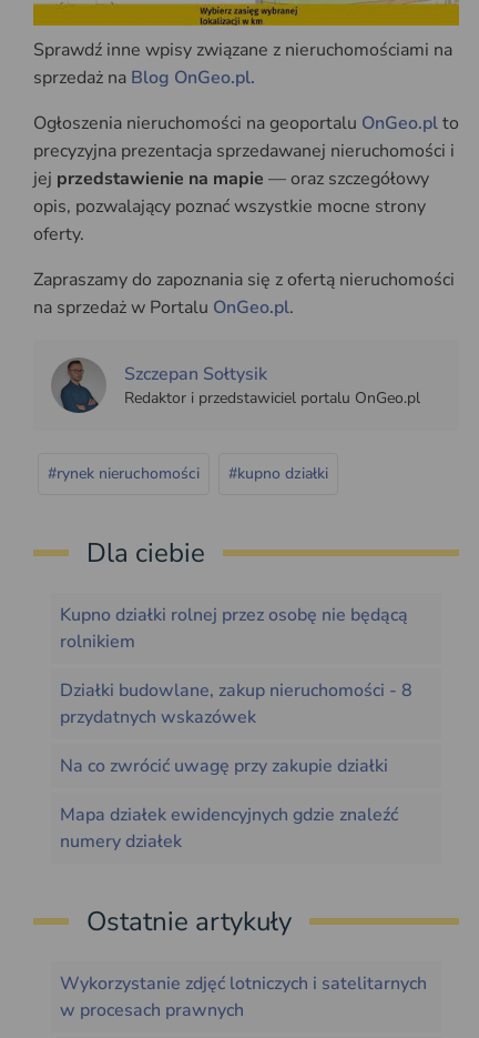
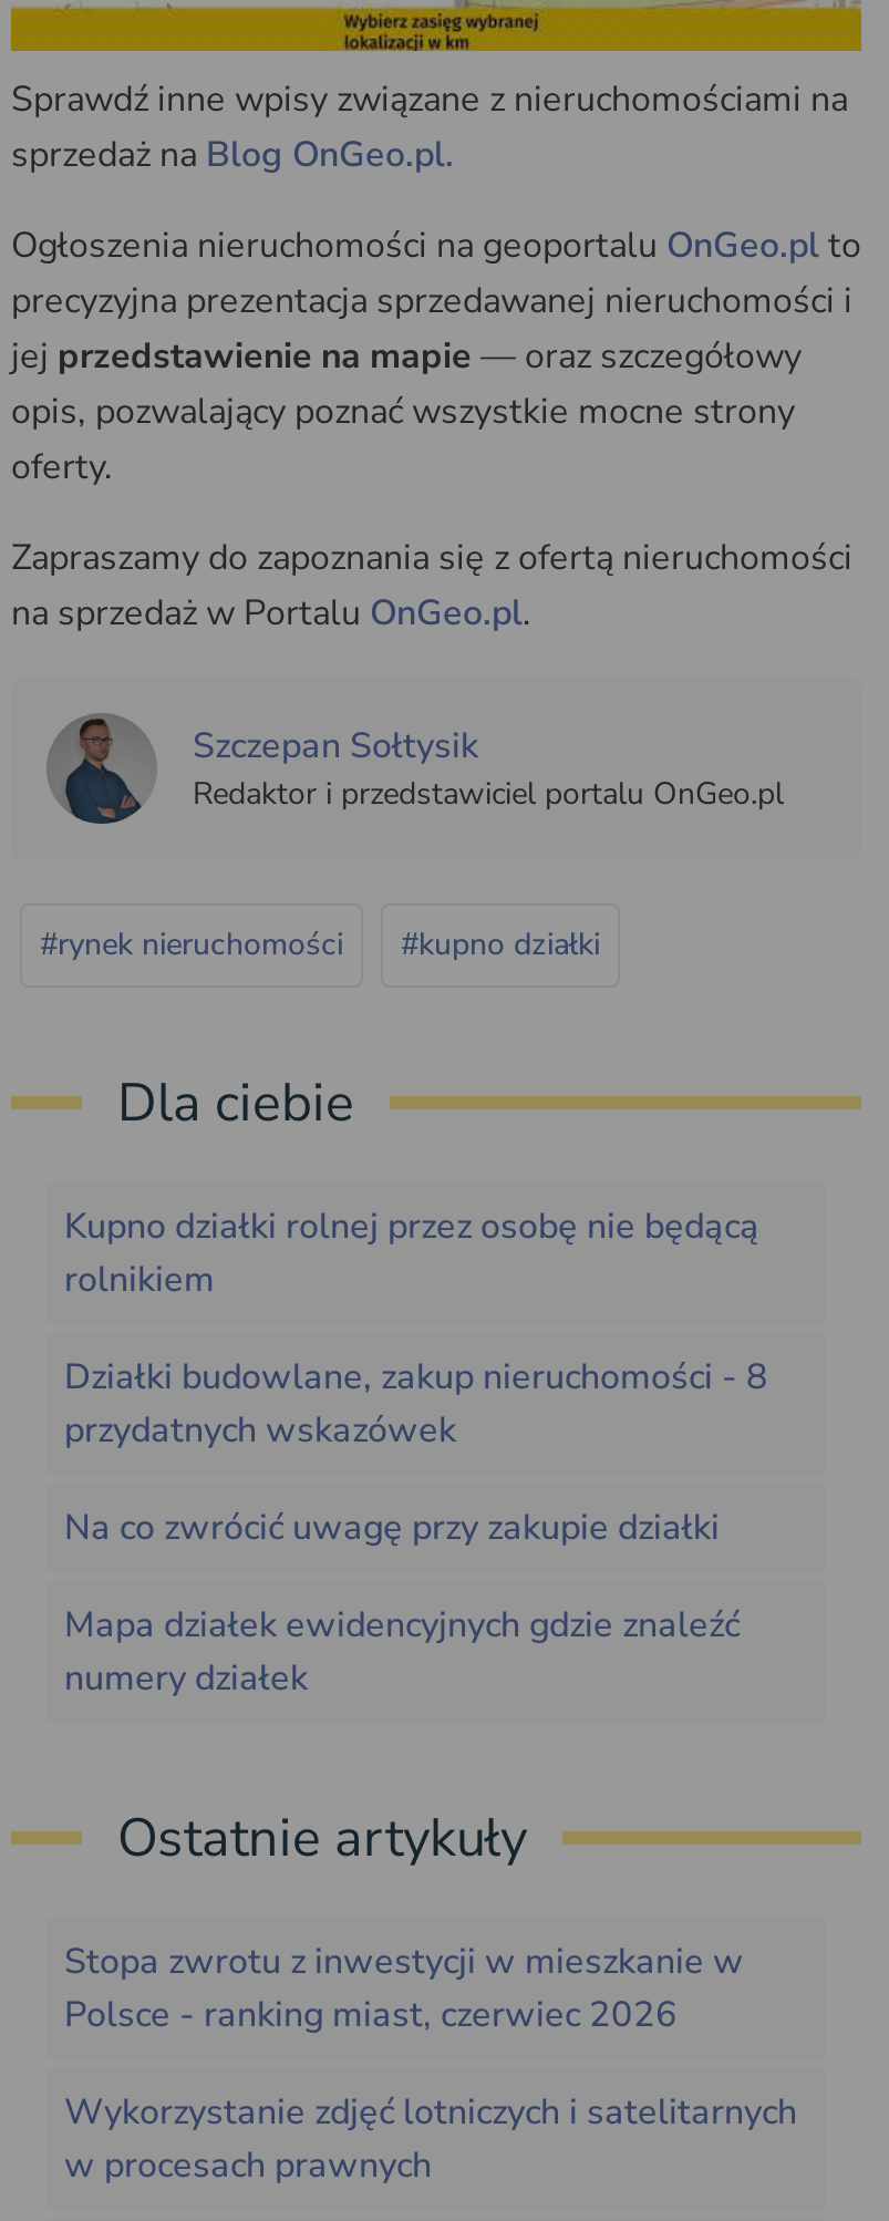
+ Stopa zwrotu z inwestycji w mieszkanie w
+ Polsce - ranking miast, czerwiec 2026
